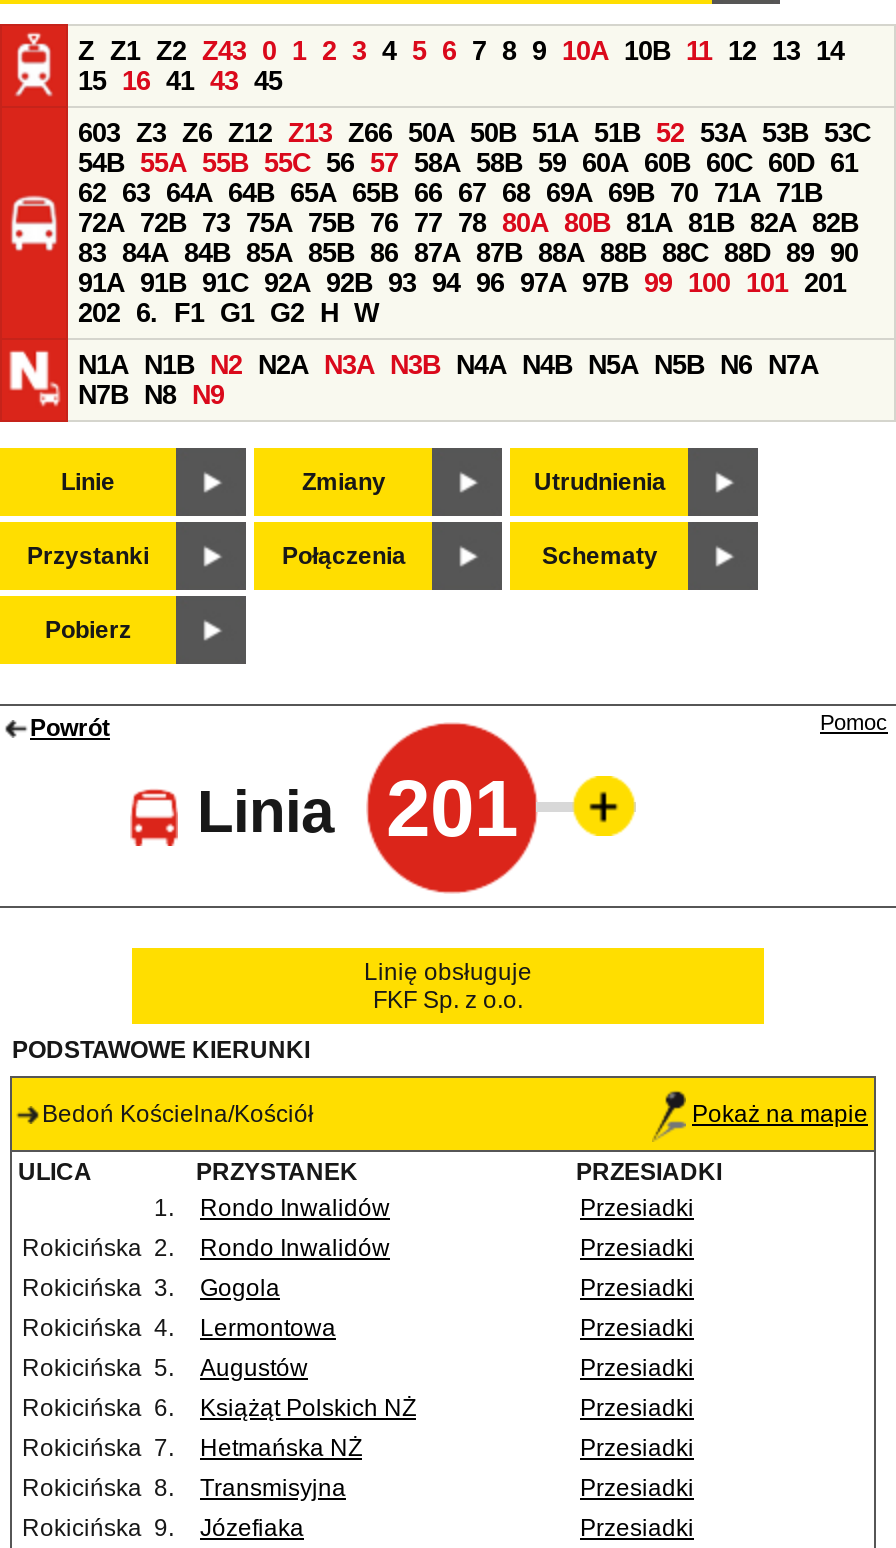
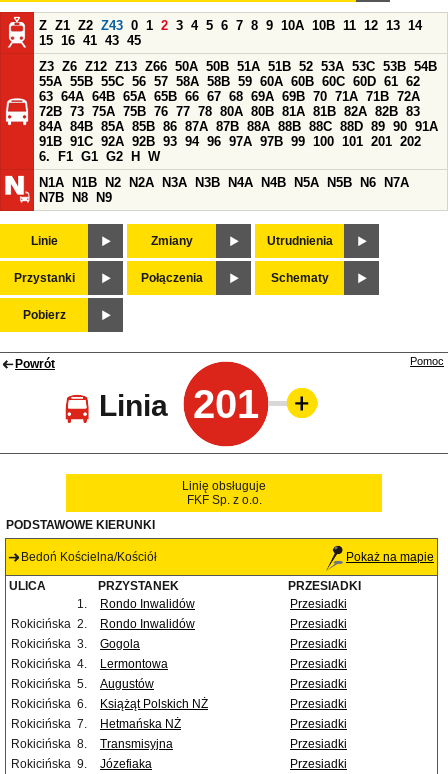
- 603 Z3 Z6 Z12 Z13 Z66 50A 50B 51A 51B 52 53A 53B 53C
- 54B 55A 55B 55C 56 57 58A 58B 59 60A 60B 60C 60D 61
- 62 63 64A 64B 65A 65B 66 67 68 69A 69B 70 71A 71B
- 72A 72B 73 75A 75B 76 77 78 80A 80B 81A 81B 82A 82B
- 83 84A 84B 85A 85B 86 87A 87B 88A 88B 88C 88D 89 90
- 91A 91B 91C 92A 92B 93 94 96 97A 97B 99 100 101 201
- 202 6. F1 G1 G2 H W
+ Z3 Z6 Z12 Z13 Z66 50A 50B 51A 51B 52 53A 53C 53B 54B
+ 55A 55B 55C 56 57 58A 58B 59 60A 60B 60C 60D 61 62
+ 63 64A 64B 65A 65B 66 67 68 69A 69B 70 71A 71B 72A
+ 72B 73 75A 75B 76 77 78 80A 80B 81A 81B 82A 82B 83
+ 84A 84B 85A 85B 86 87A 87B 88A 88B 88C 88D 89 90 91A
+ 91B 91C 92A 92B 93 94 96 97A 97B 99 100 101 201 202
+ 6. F1 G1 G2 H W
